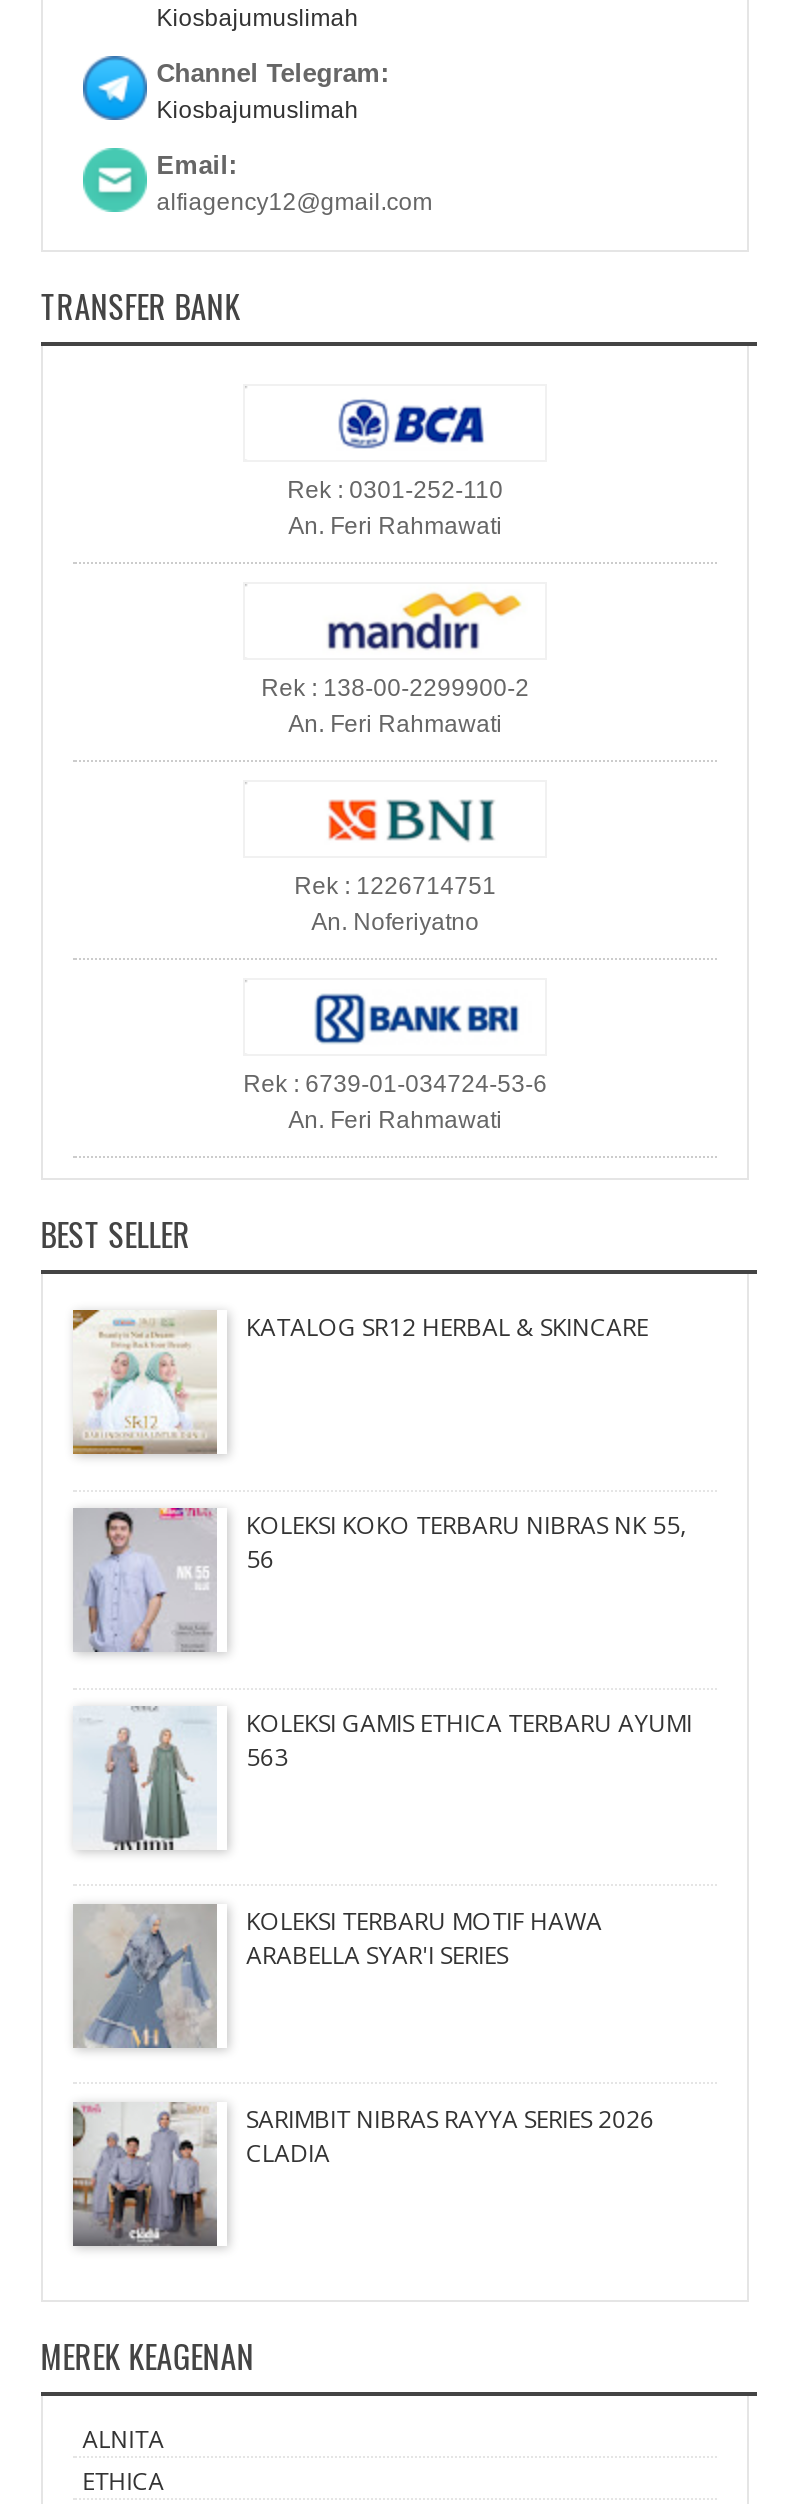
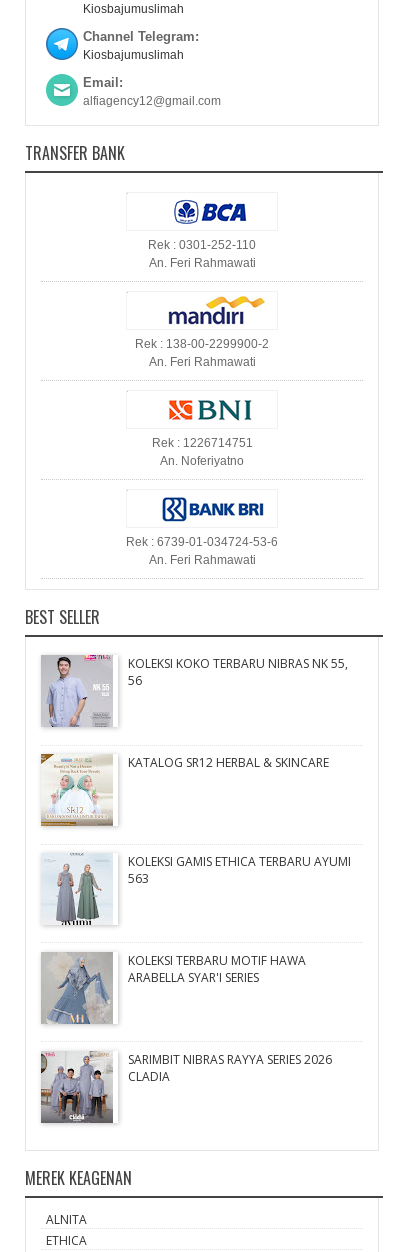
moved down: [image] | KATALOG SR12 HERBAL & SKINCARE

moved up: [image] | KOLEKSI KOKO TERBARU NIBRAS NK 55, | 56
